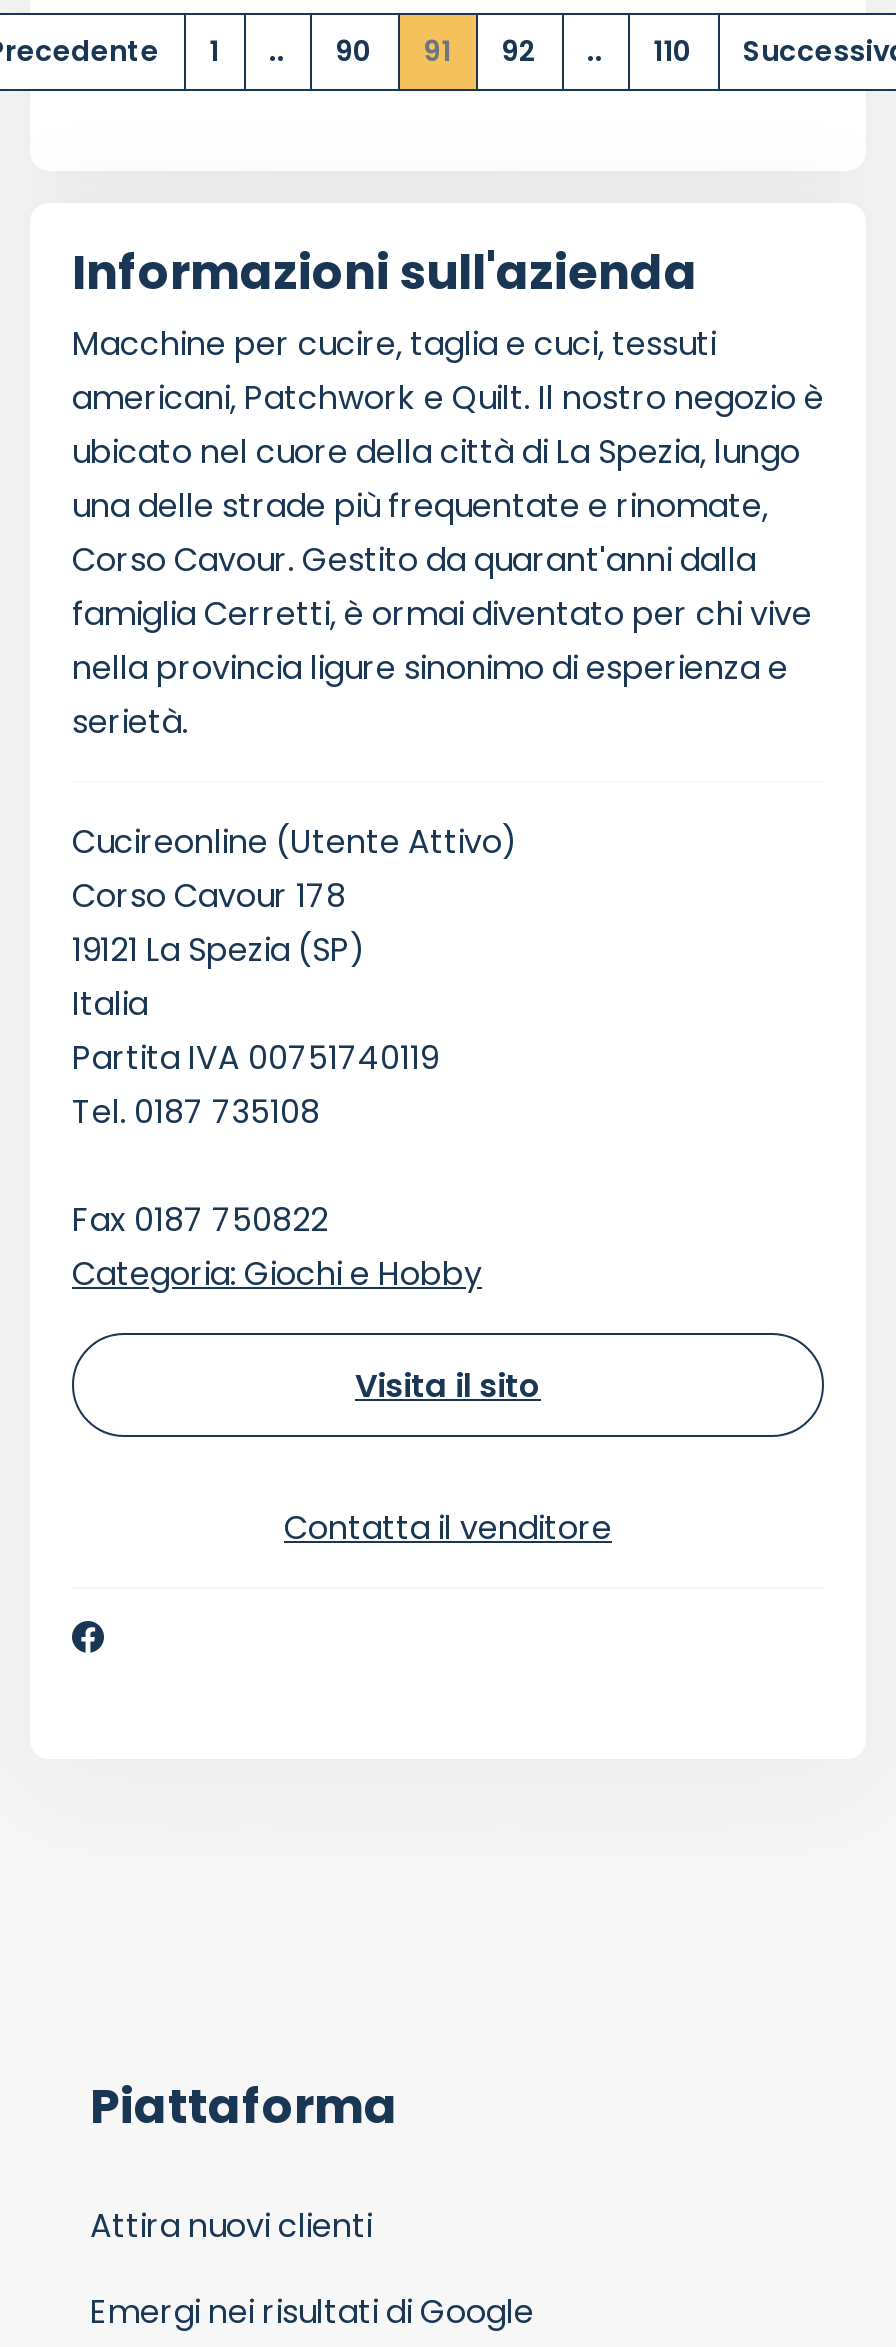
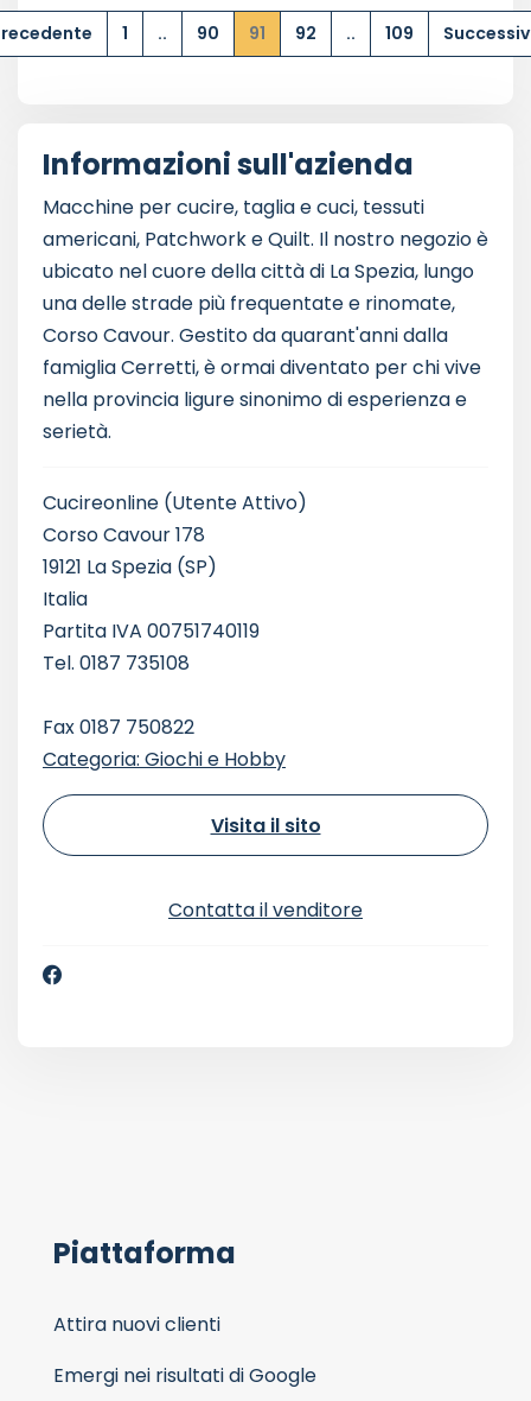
- 110
+ 109
